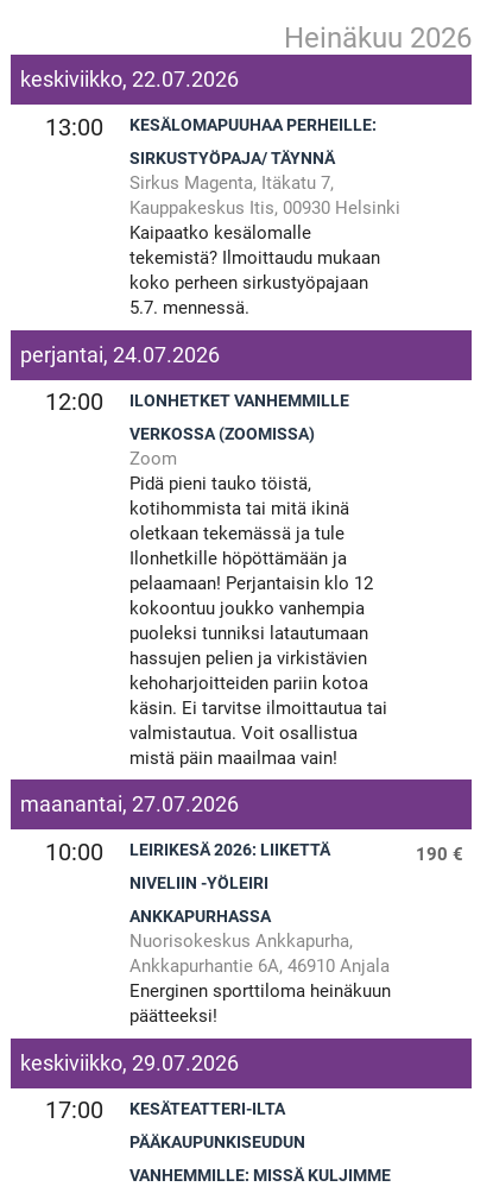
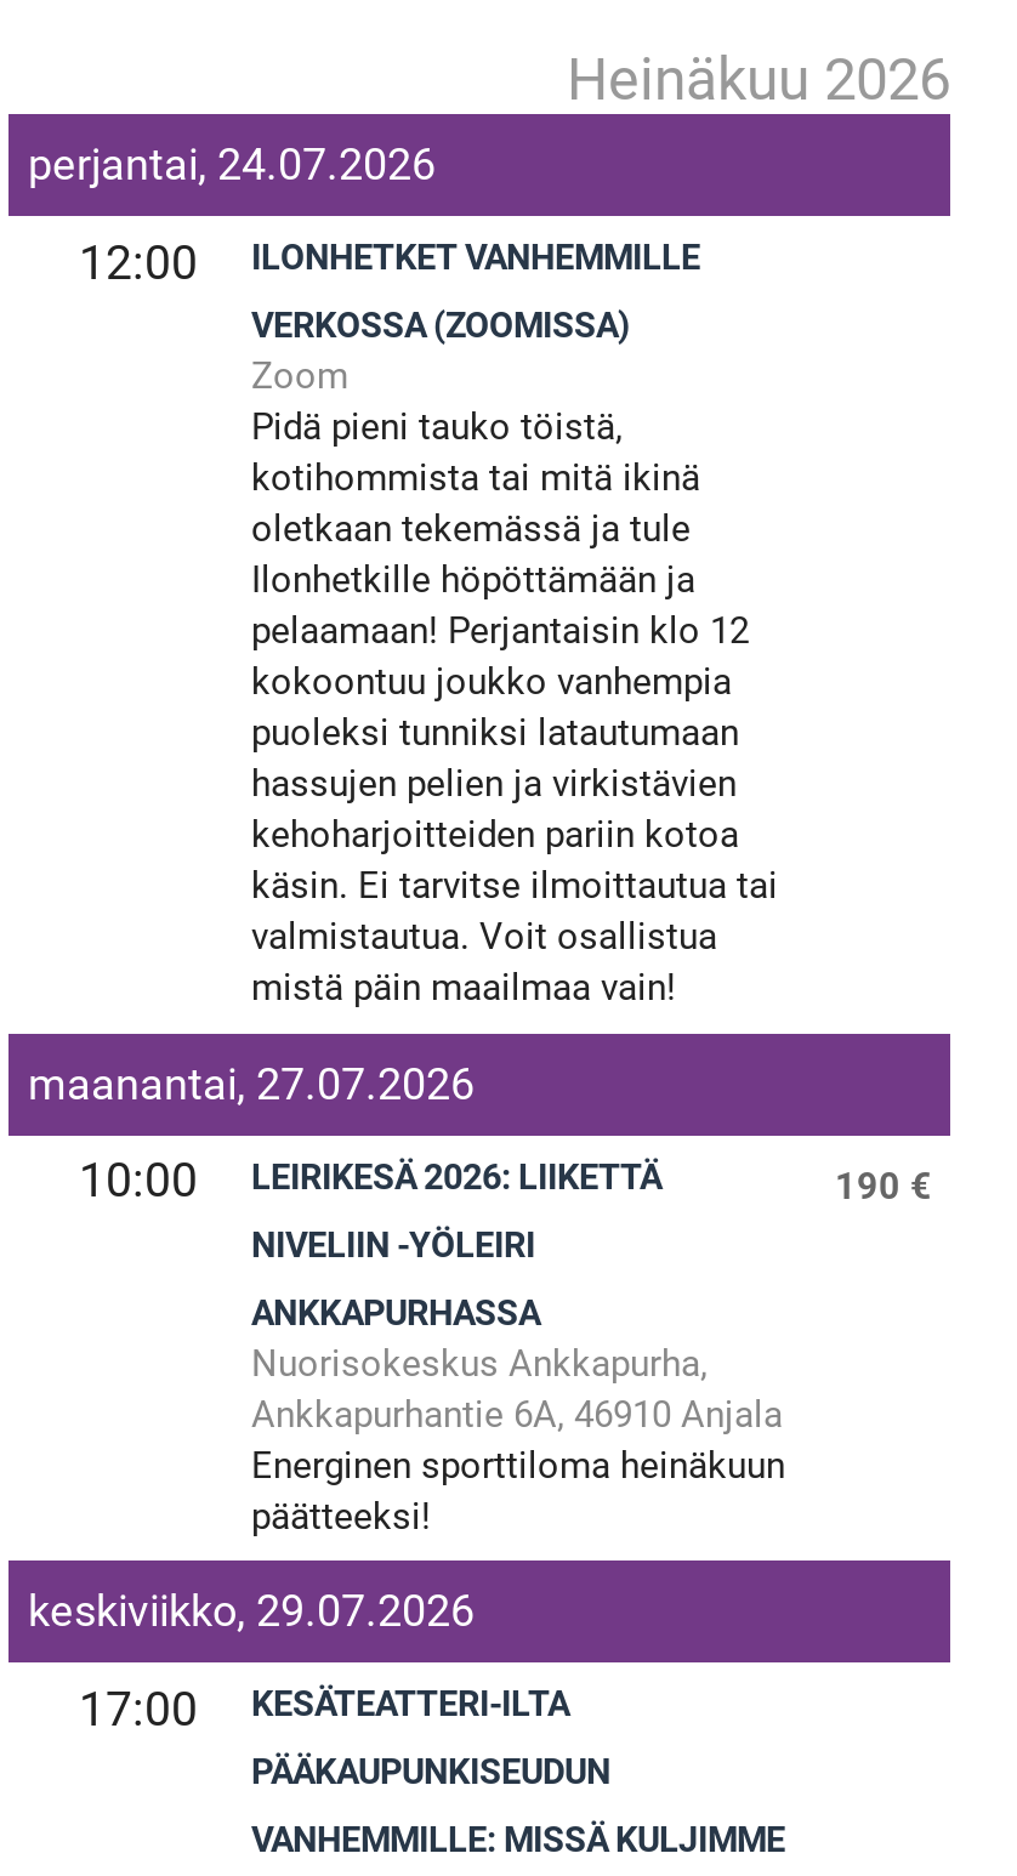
- keskiviikko, 22.07.2026
- 13:00
- KESÄLOMAPUUHAA PERHEILLE:
- SIRKUSTYÖPAJA/ TÄYNNÄ
- Sirkus Magenta, Itäkatu 7,
- Kauppakeskus Itis, 00930 Helsinki
- Kaipaatko kesälomalle
- tekemistä? Ilmoittaudu mukaan
- koko perheen sirkustyöpajaan
- 5.7. mennessä.
